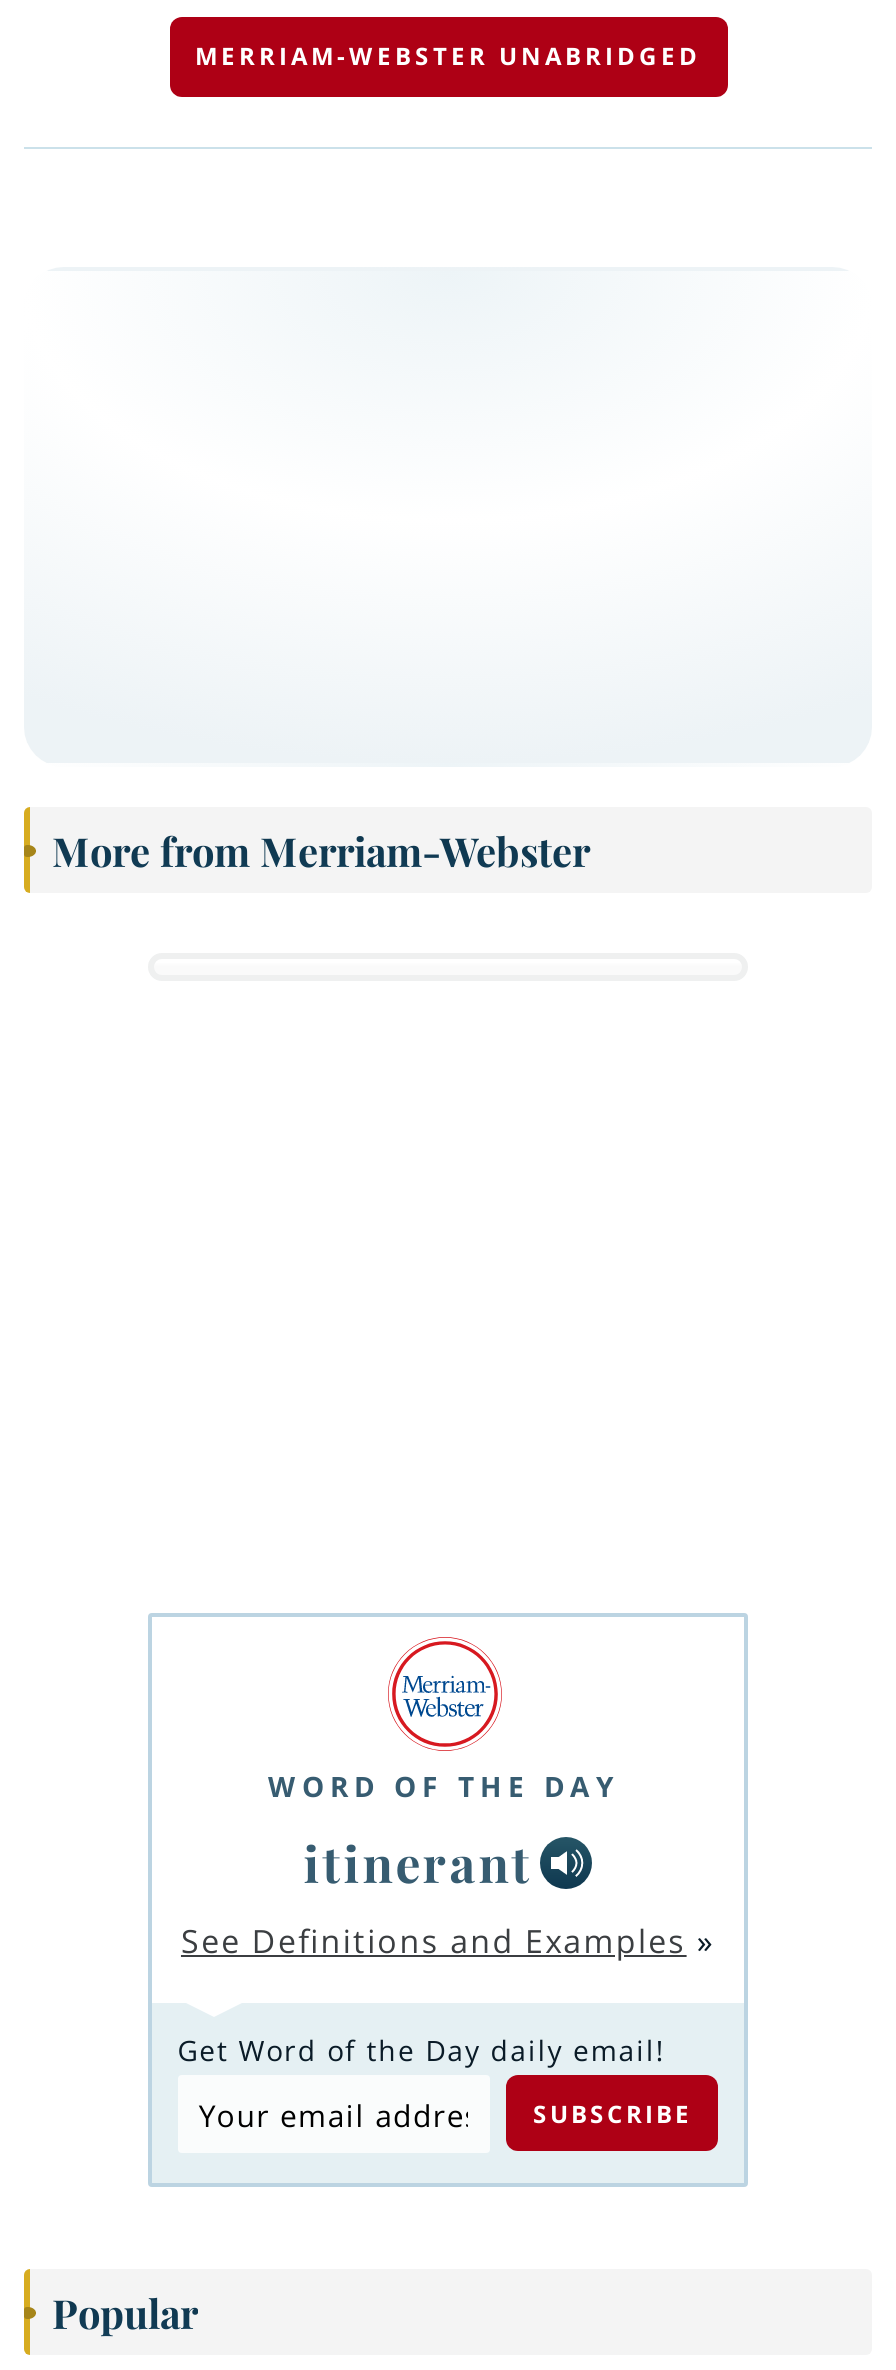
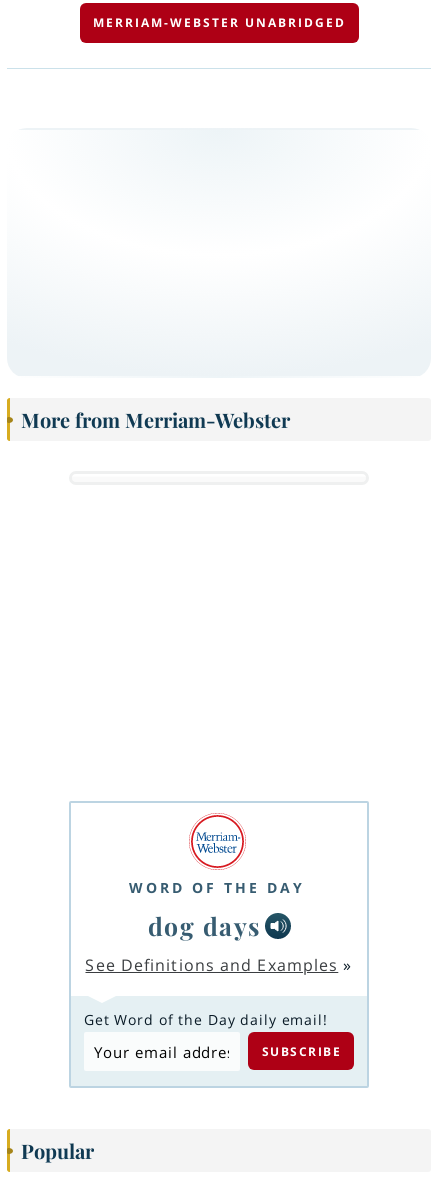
- itinerant
+ dog days
